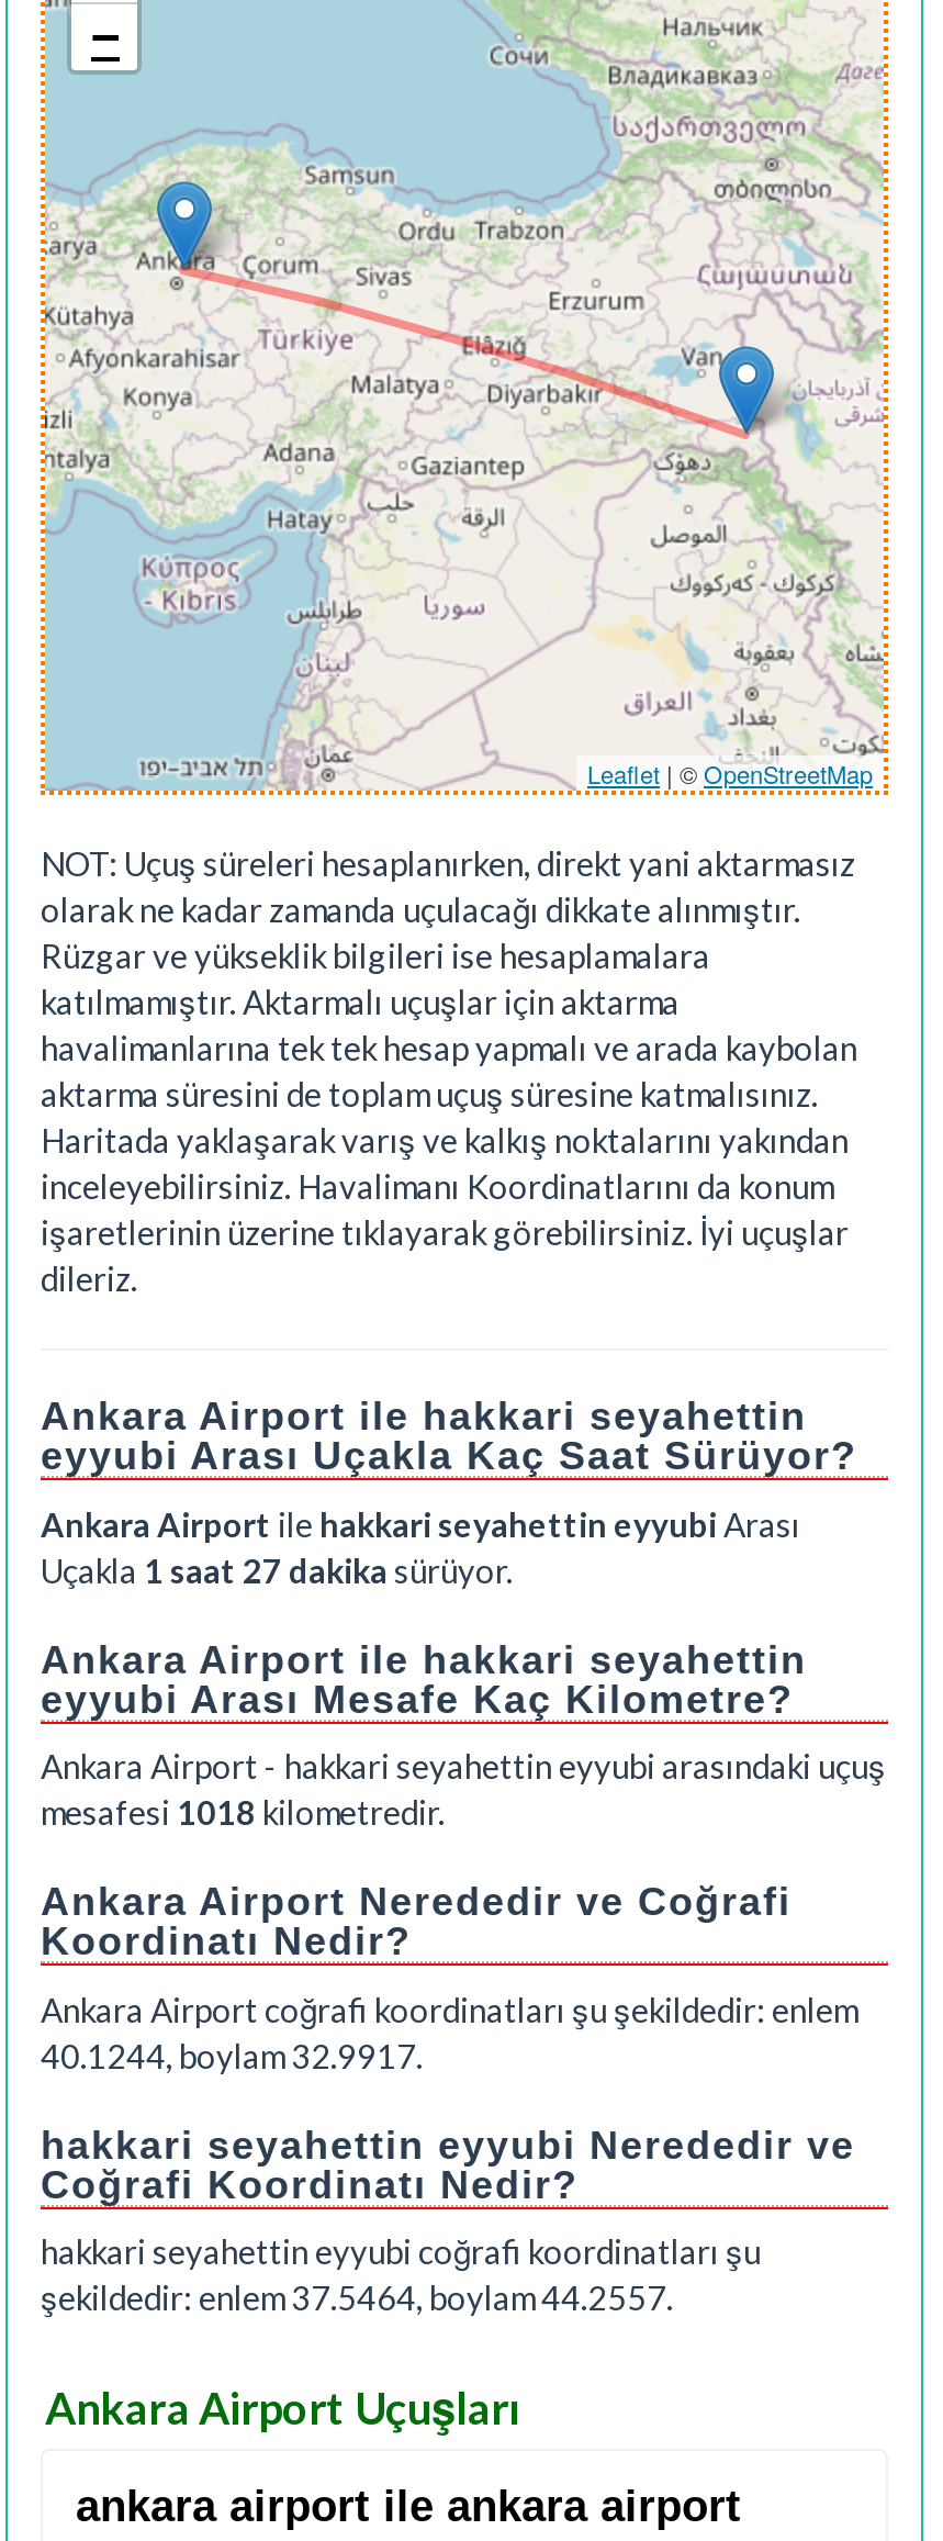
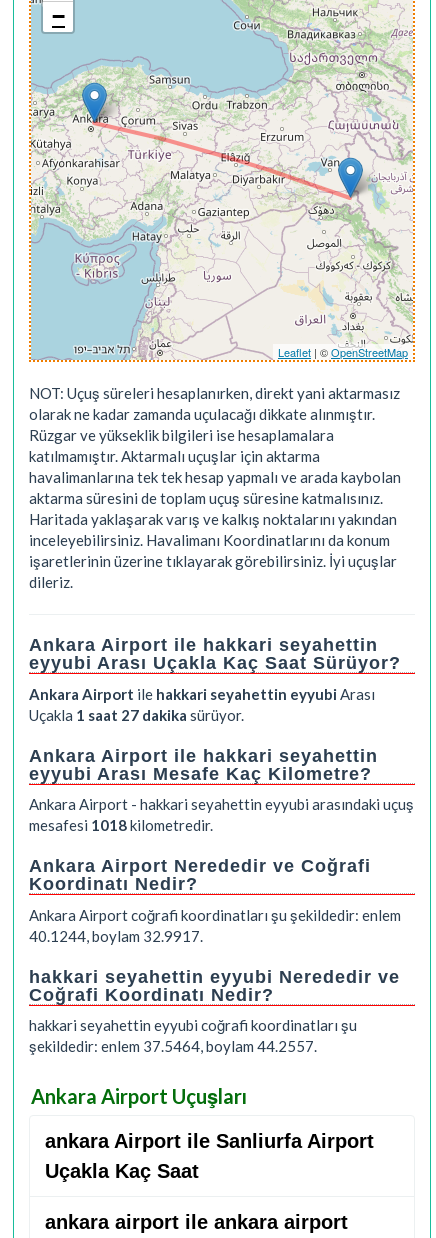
+ ankara Airport ile Sanliurfa Airport
+ Uçakla Kaç Saat
